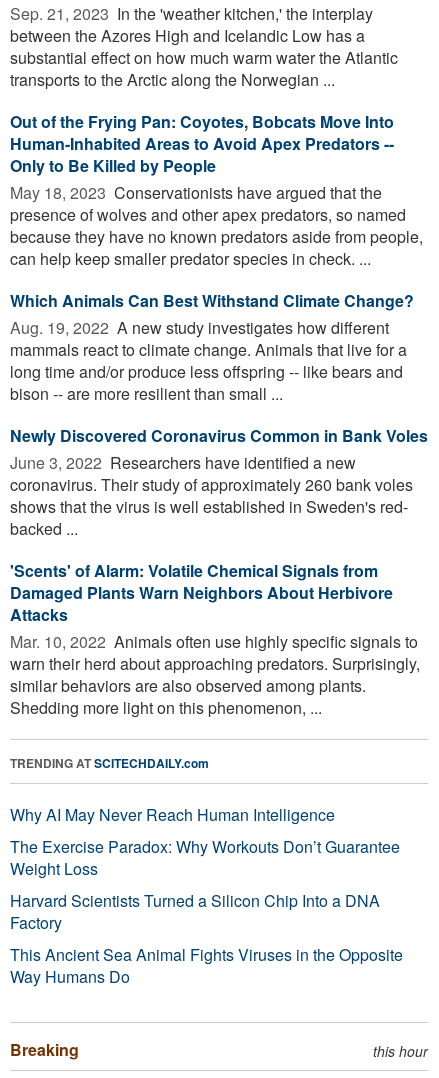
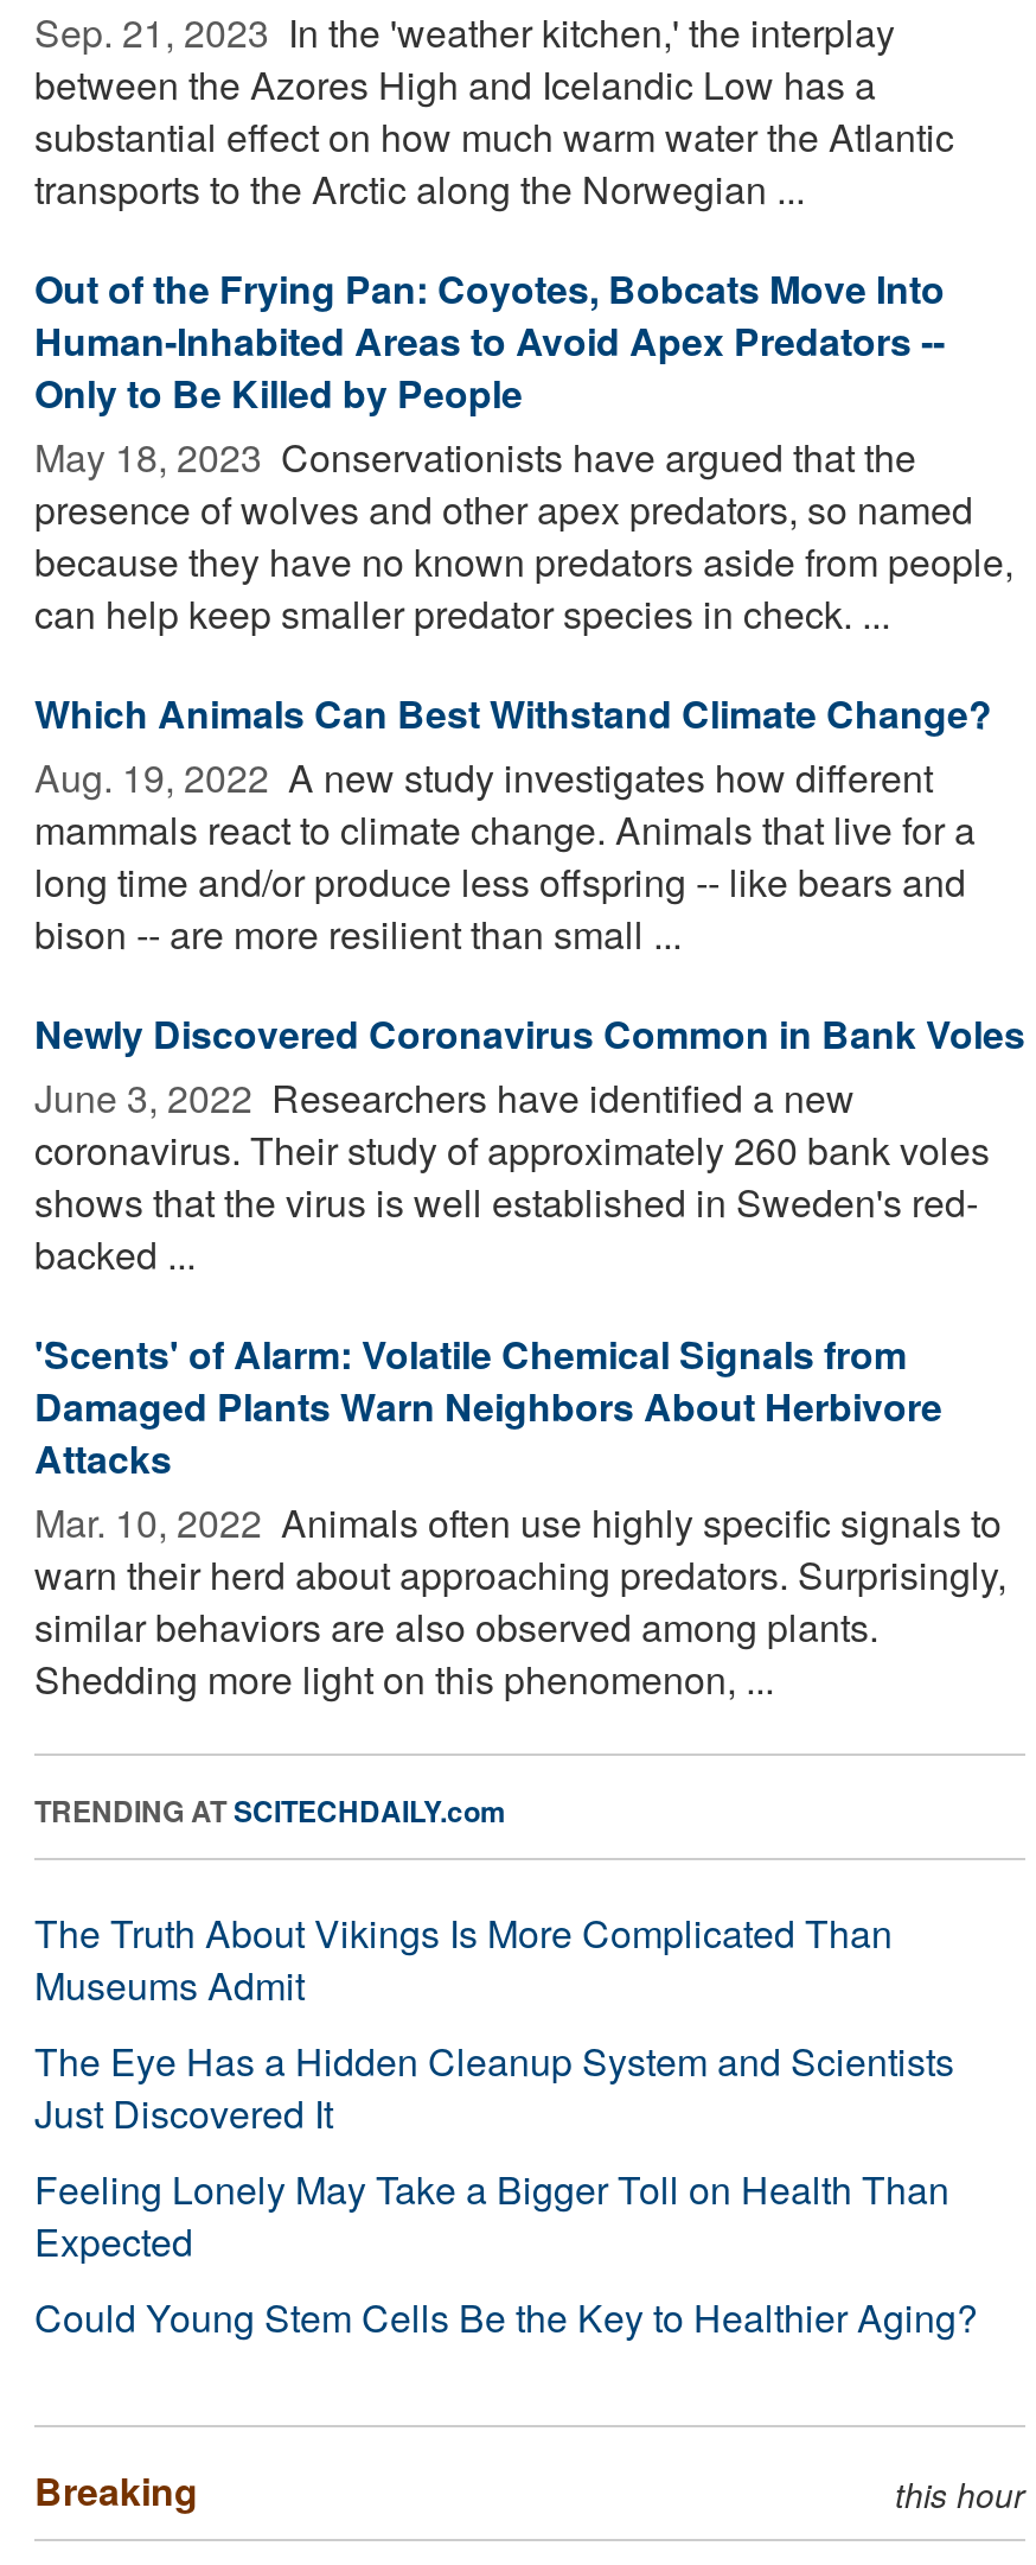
- Why AI May Never Reach Human Intelligence
- The Exercise Paradox: Why Workouts Don’t Guarantee
- Weight Loss
- Harvard Scientists Turned a Silicon Chip Into a DNA
- Factory
- This Ancient Sea Animal Fights Viruses in the Opposite
- Way Humans Do
+ The Truth About Vikings Is More Complicated Than
+ Museums Admit
+ The Eye Has a Hidden Cleanup System and Scientists
+ Just Discovered It
+ Feeling Lonely May Take a Bigger Toll on Health Than
+ Expected
+ Could Young Stem Cells Be the Key to Healthier Aging?
